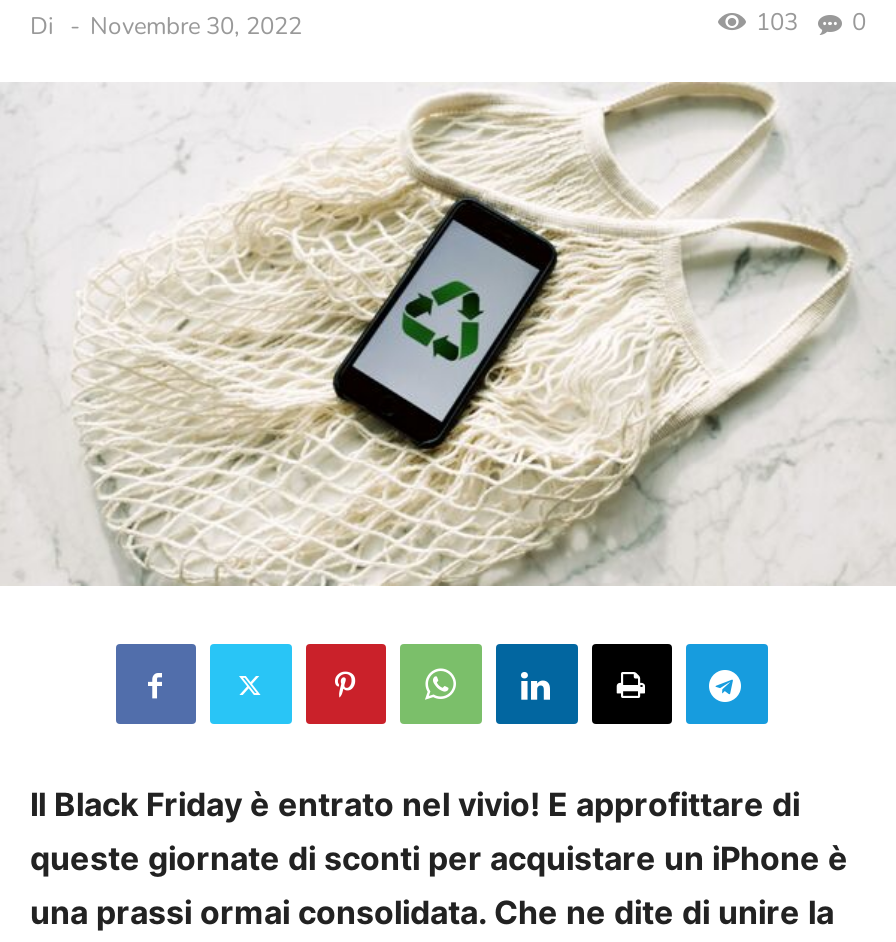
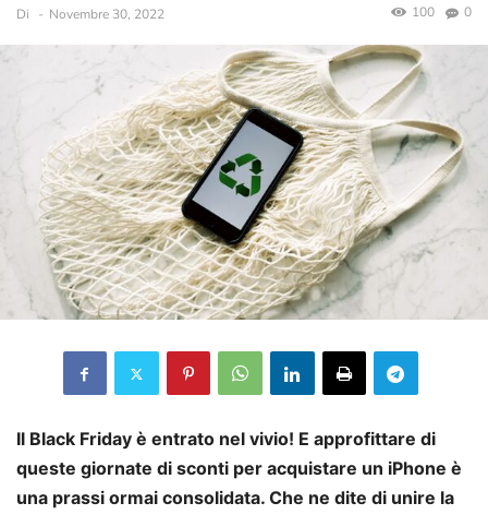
- 103 0
+ 100 0
